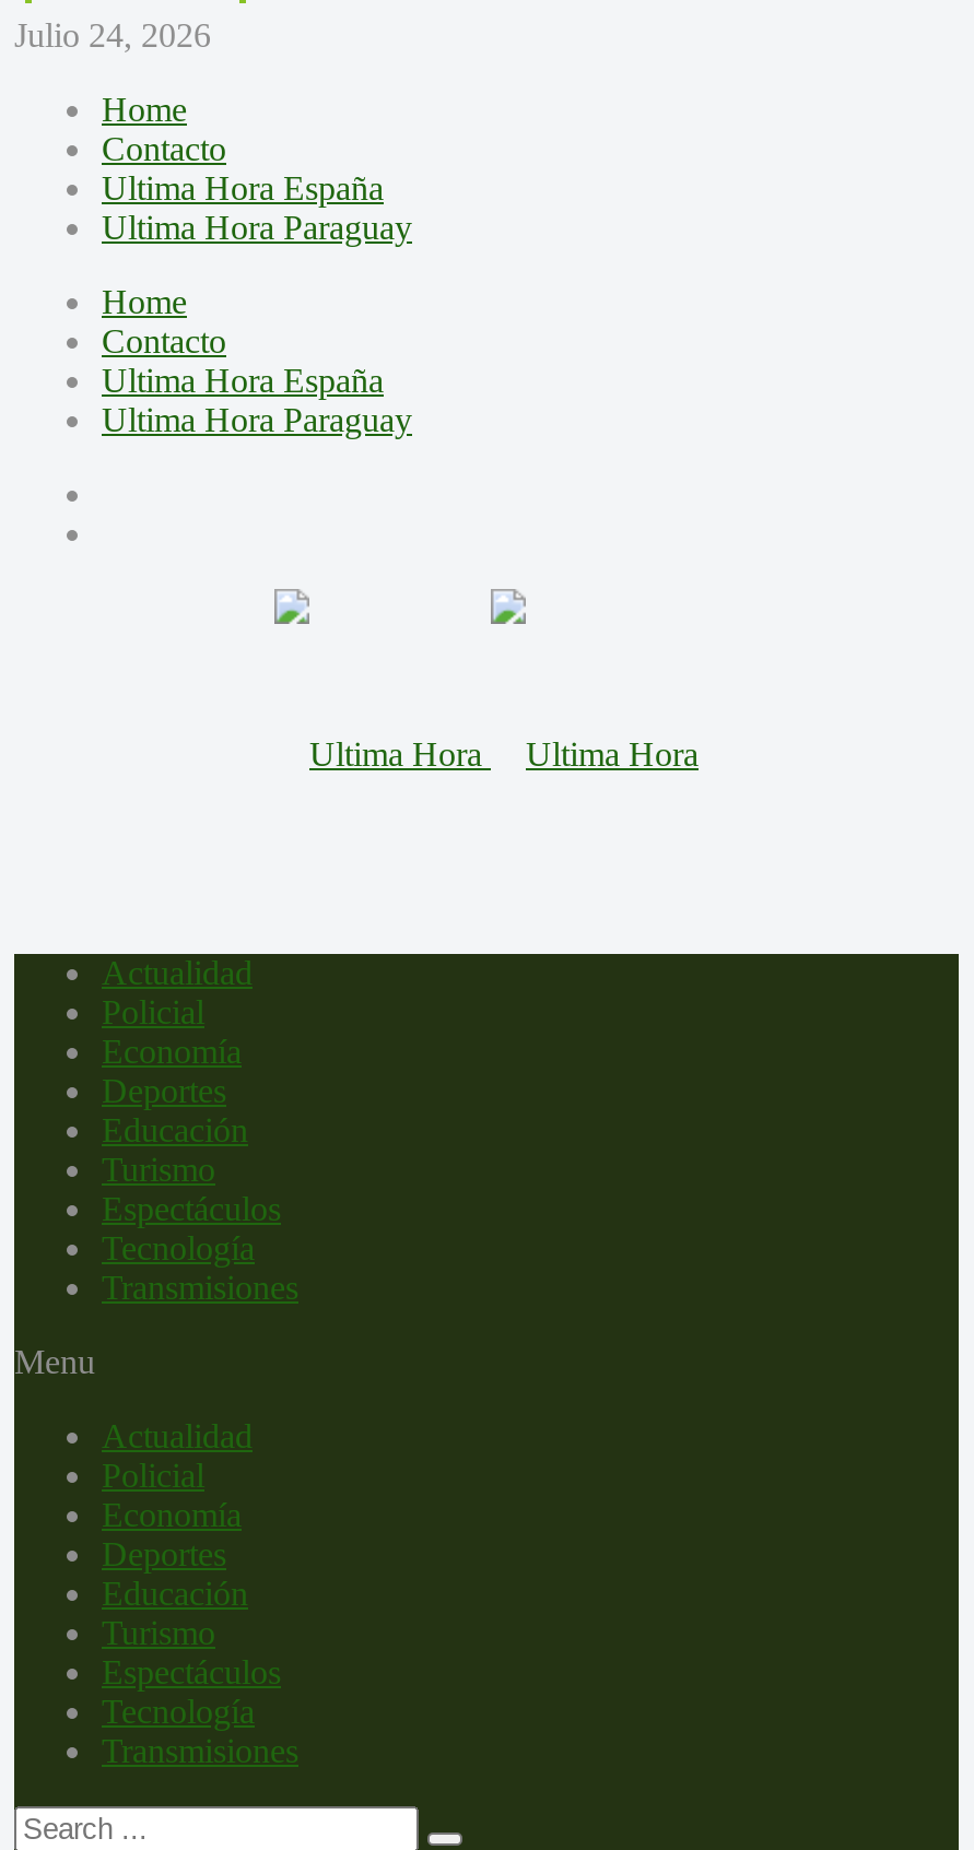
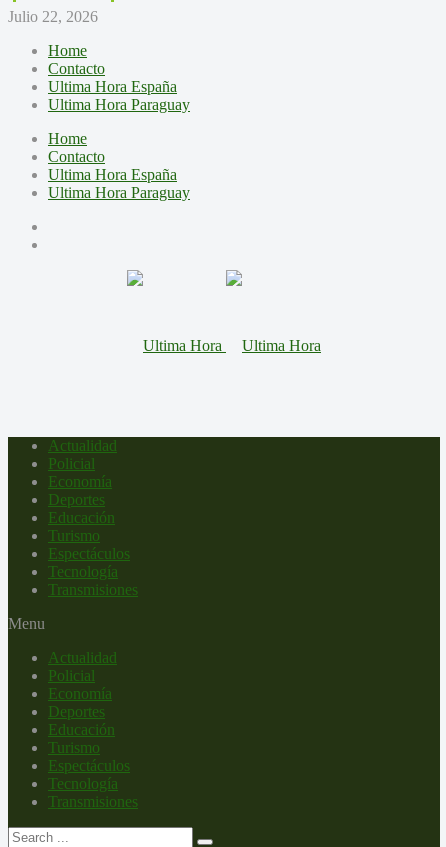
- Julio 24, 2026
+ Julio 22, 2026
